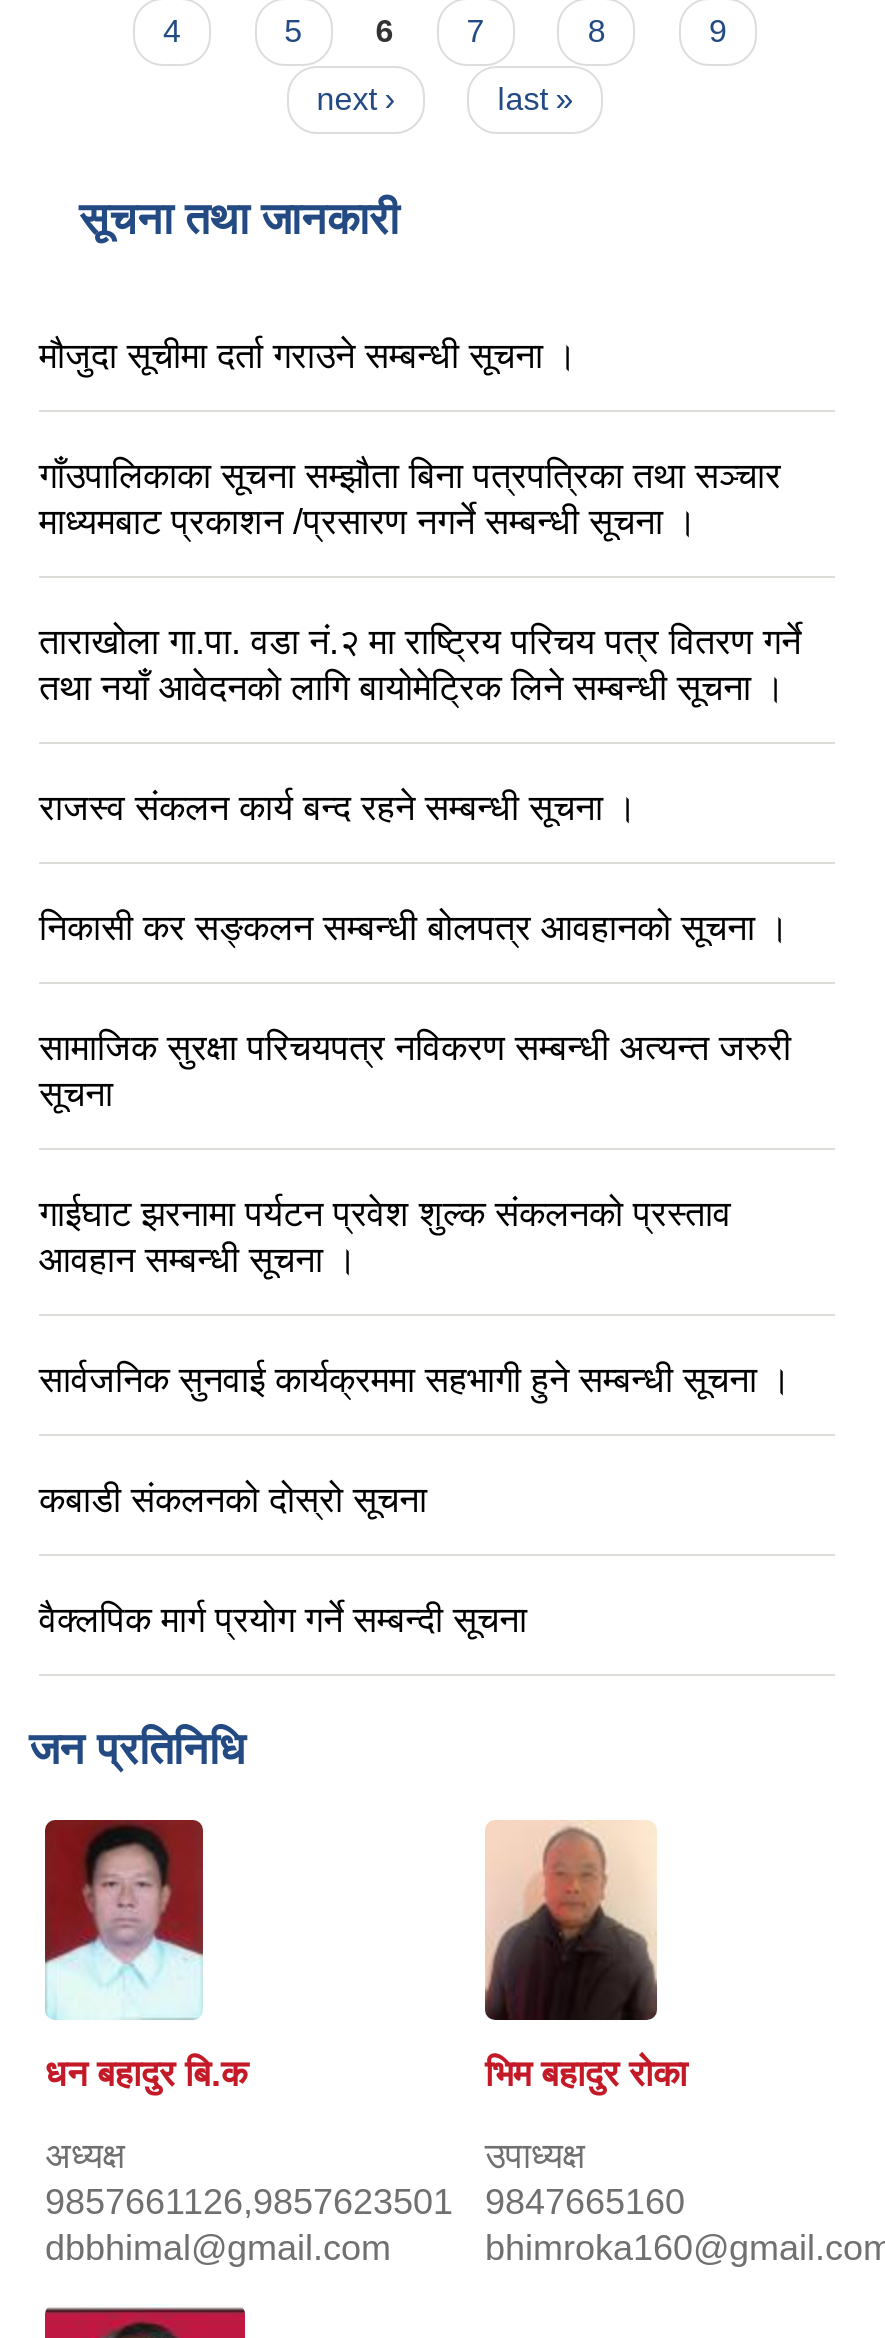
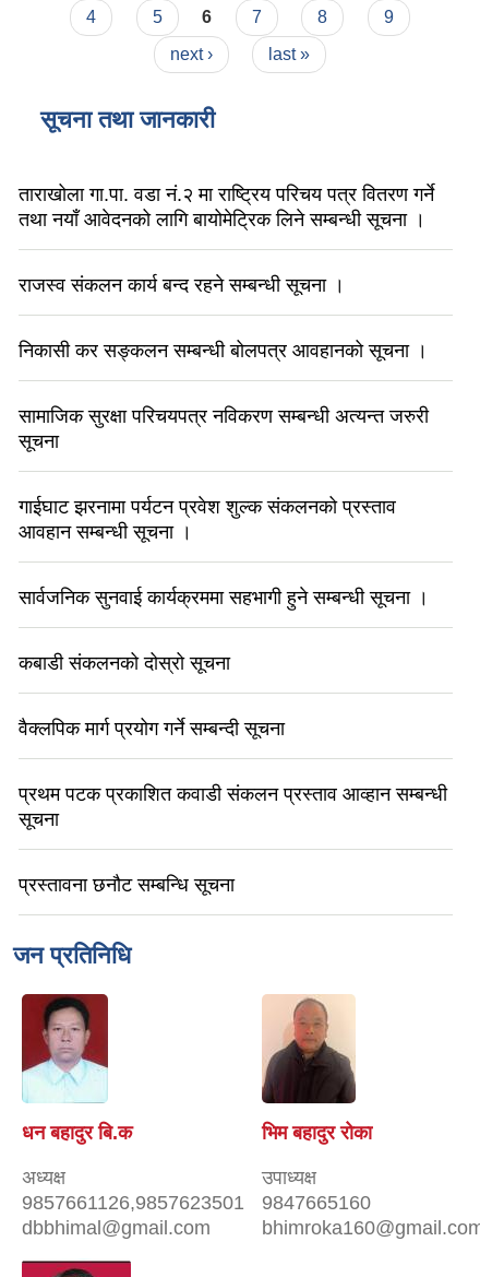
- मौजुदा सूचीमा दर्ता गराउने सम्बन्धी सूचना ।
- गाँउपालिकाका सूचना सम्झौता बिना पत्रपत्रिका तथा सञ्चार
- माध्यमबाट प्रकाशन /प्रसारण नगर्ने सम्बन्धी सूचना ।

moved up: ताराखोला गा.पा. वडा नं.२ मा राष्ट्रिय परिचय पत्र वितरण गर्ने | तथा नयाँ आवेदनको लागि बायोमेट्रिक लिने सम्बन्धी सूचना । | राजस्व संकलन कार्य बन्द रहने सम्बन्धी सूचना । | ... | कबाडी संकलनको दोस्रो सूचना | वैक्लपिक मार्ग प्रयोग गर्ने सम्बन्दी सूचना

+ प्रथम पटक प्रकाशित कवाडी संकलन प्रस्ताव आव्हान सम्बन्धी
+ सूचना
+ प्रस्तावना छनौट सम्बन्धि सूचना
